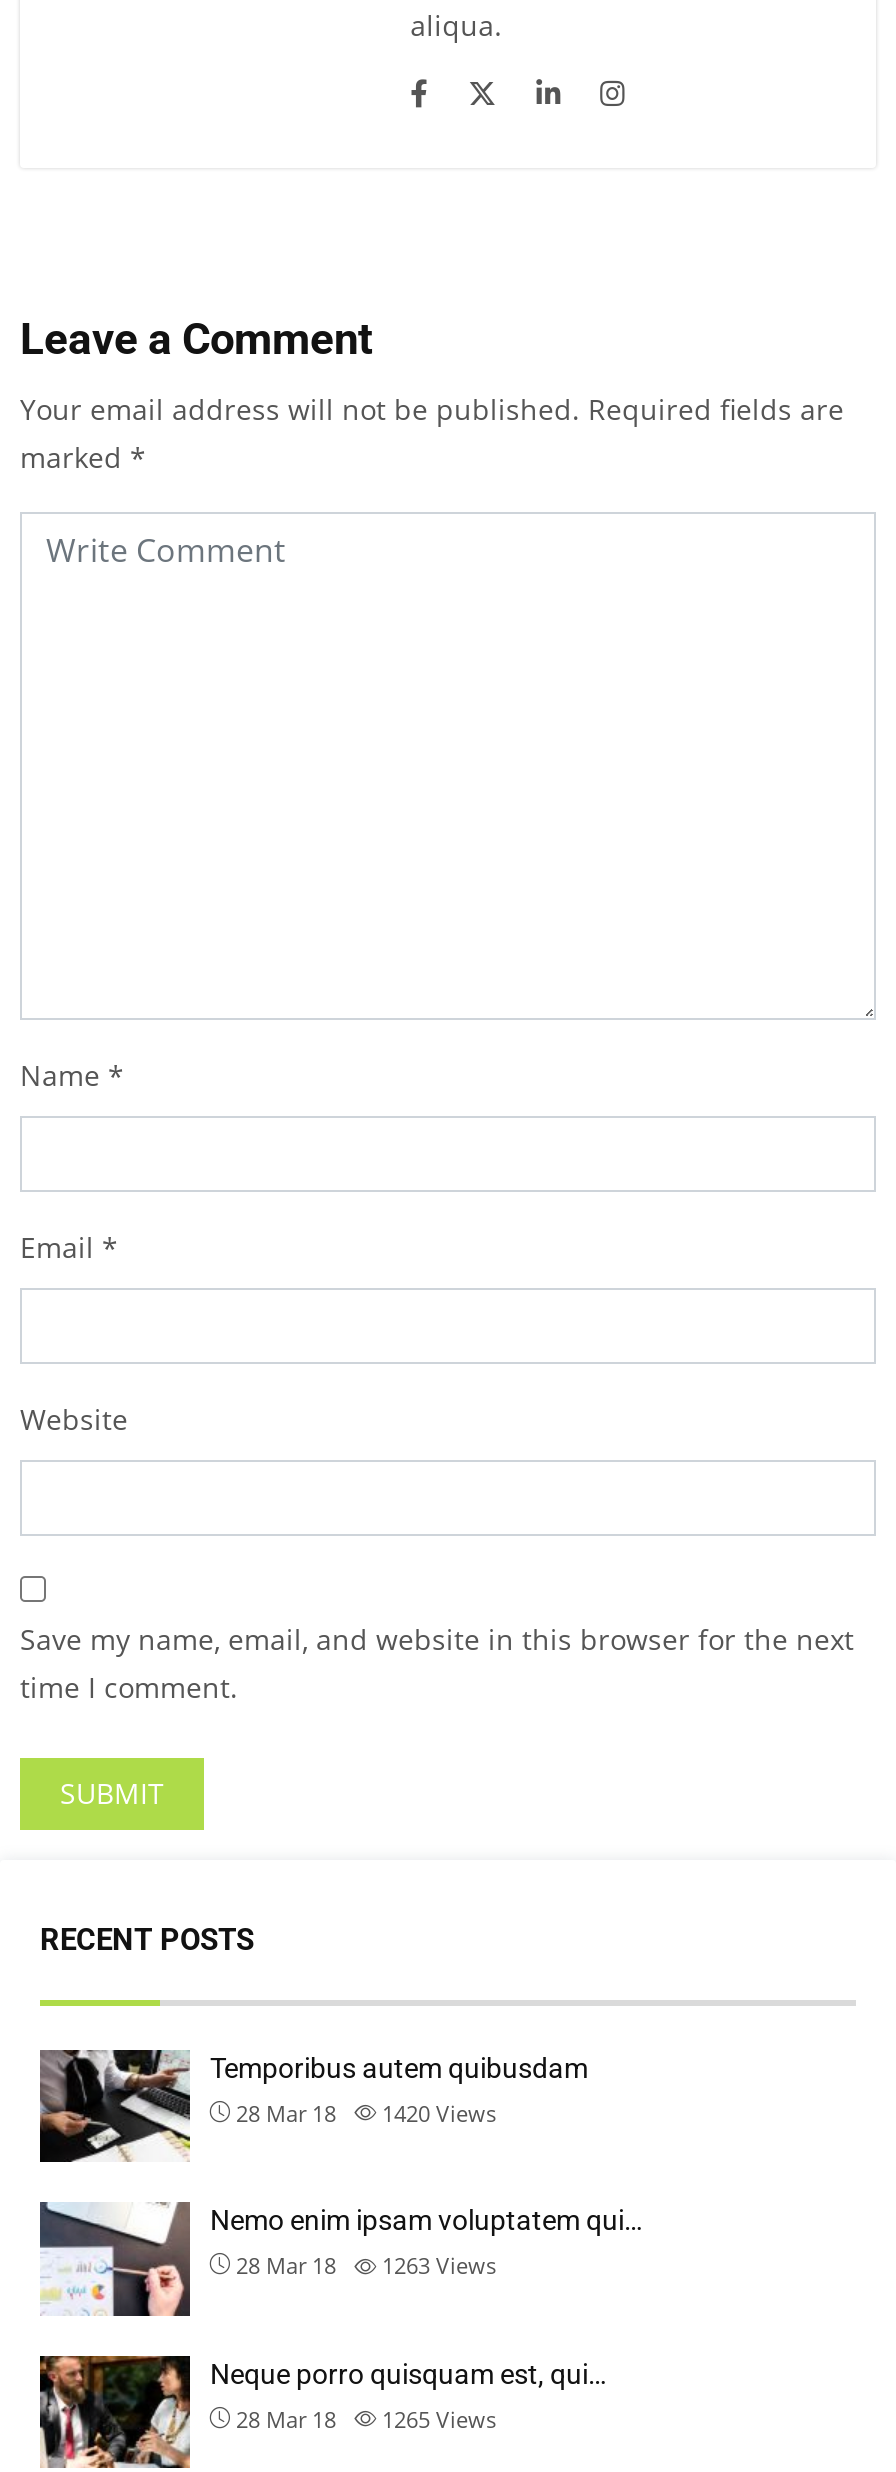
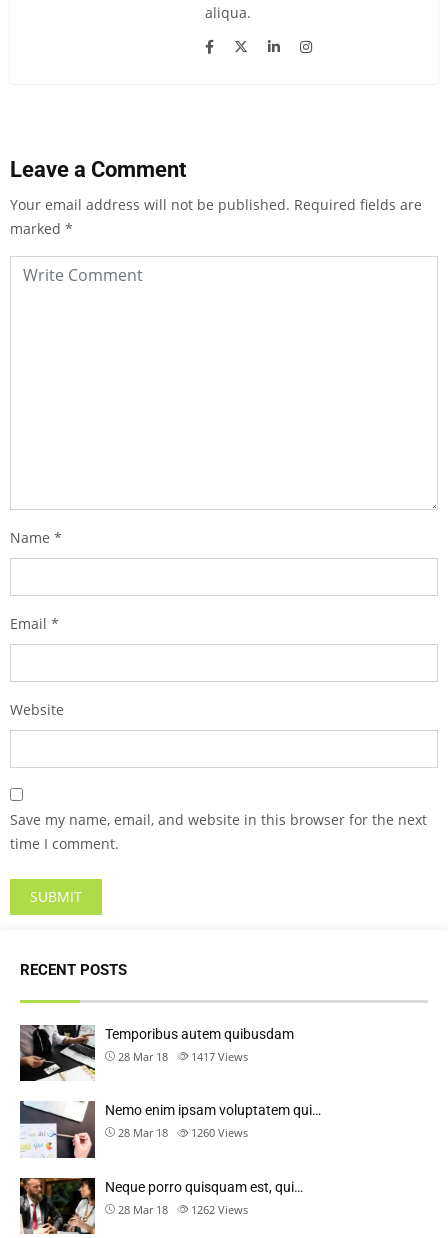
- 28 Mar 18 1420 Views
+ 28 Mar 18 1417 Views

- 28 Mar 18 1263 Views
+ 28 Mar 18 1260 Views

- 28 Mar 18 1265 Views
+ 28 Mar 18 1262 Views
